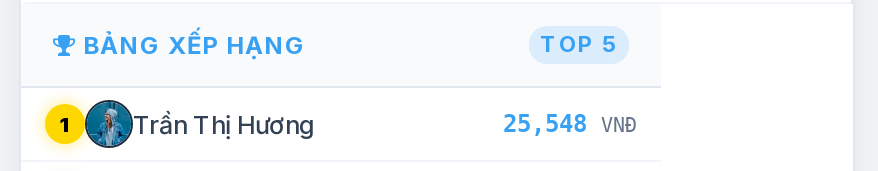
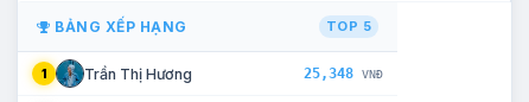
- 25,548 VNĐ
+ 25,348 VNĐ
